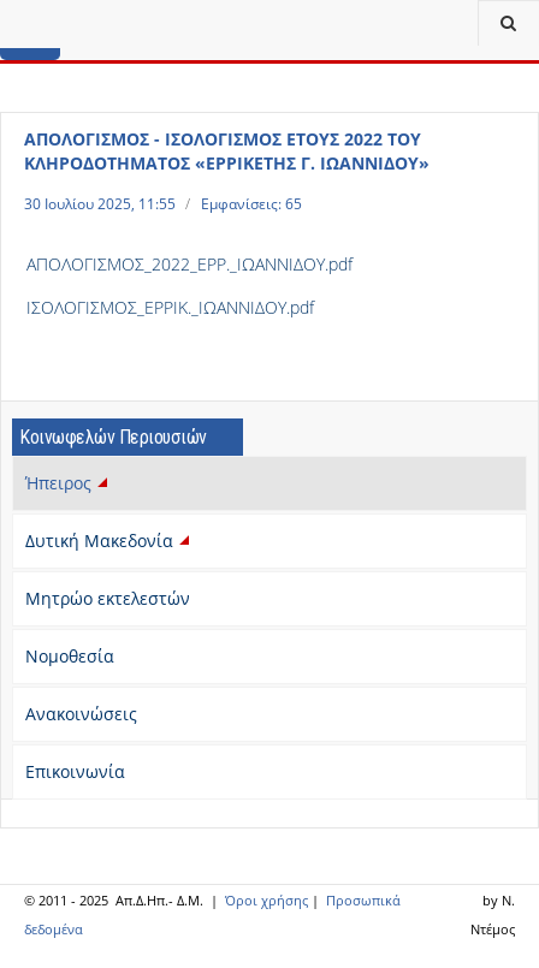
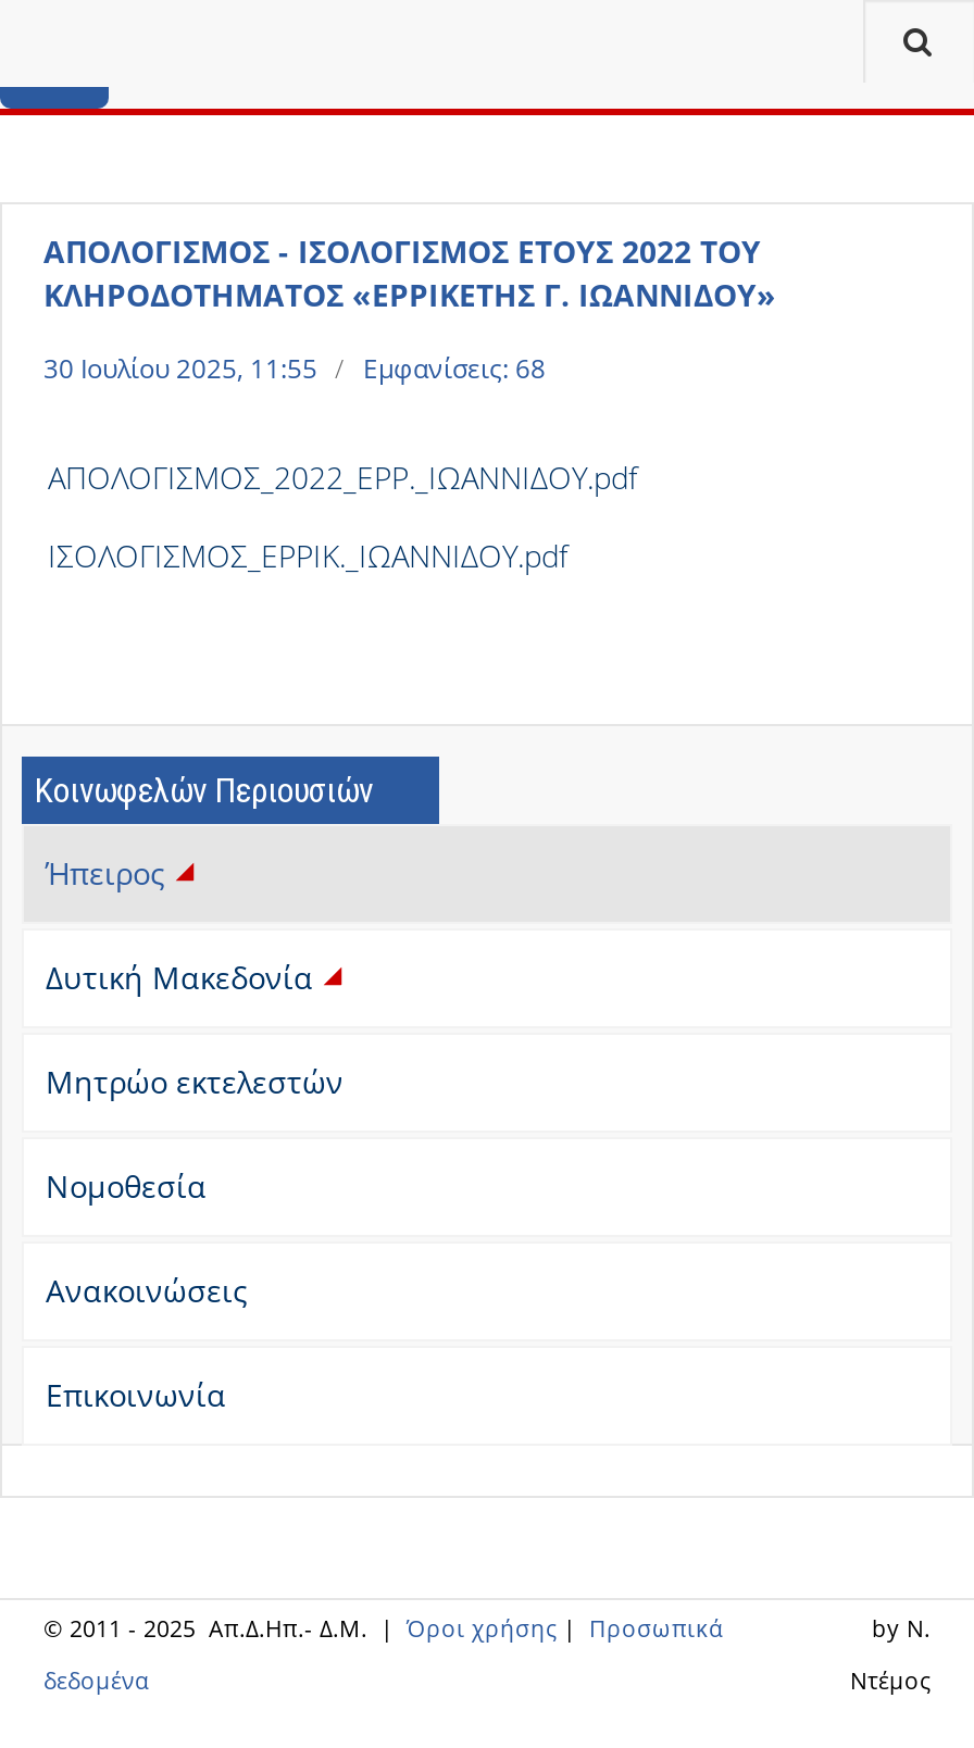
- 30 Ιουλίου 2025, 11:55 Εμφανίσεις: 65
+ 30 Ιουλίου 2025, 11:55 Εμφανίσεις: 68
